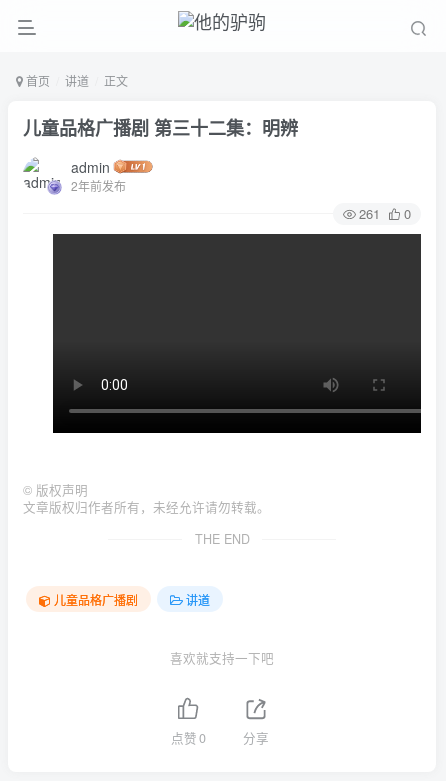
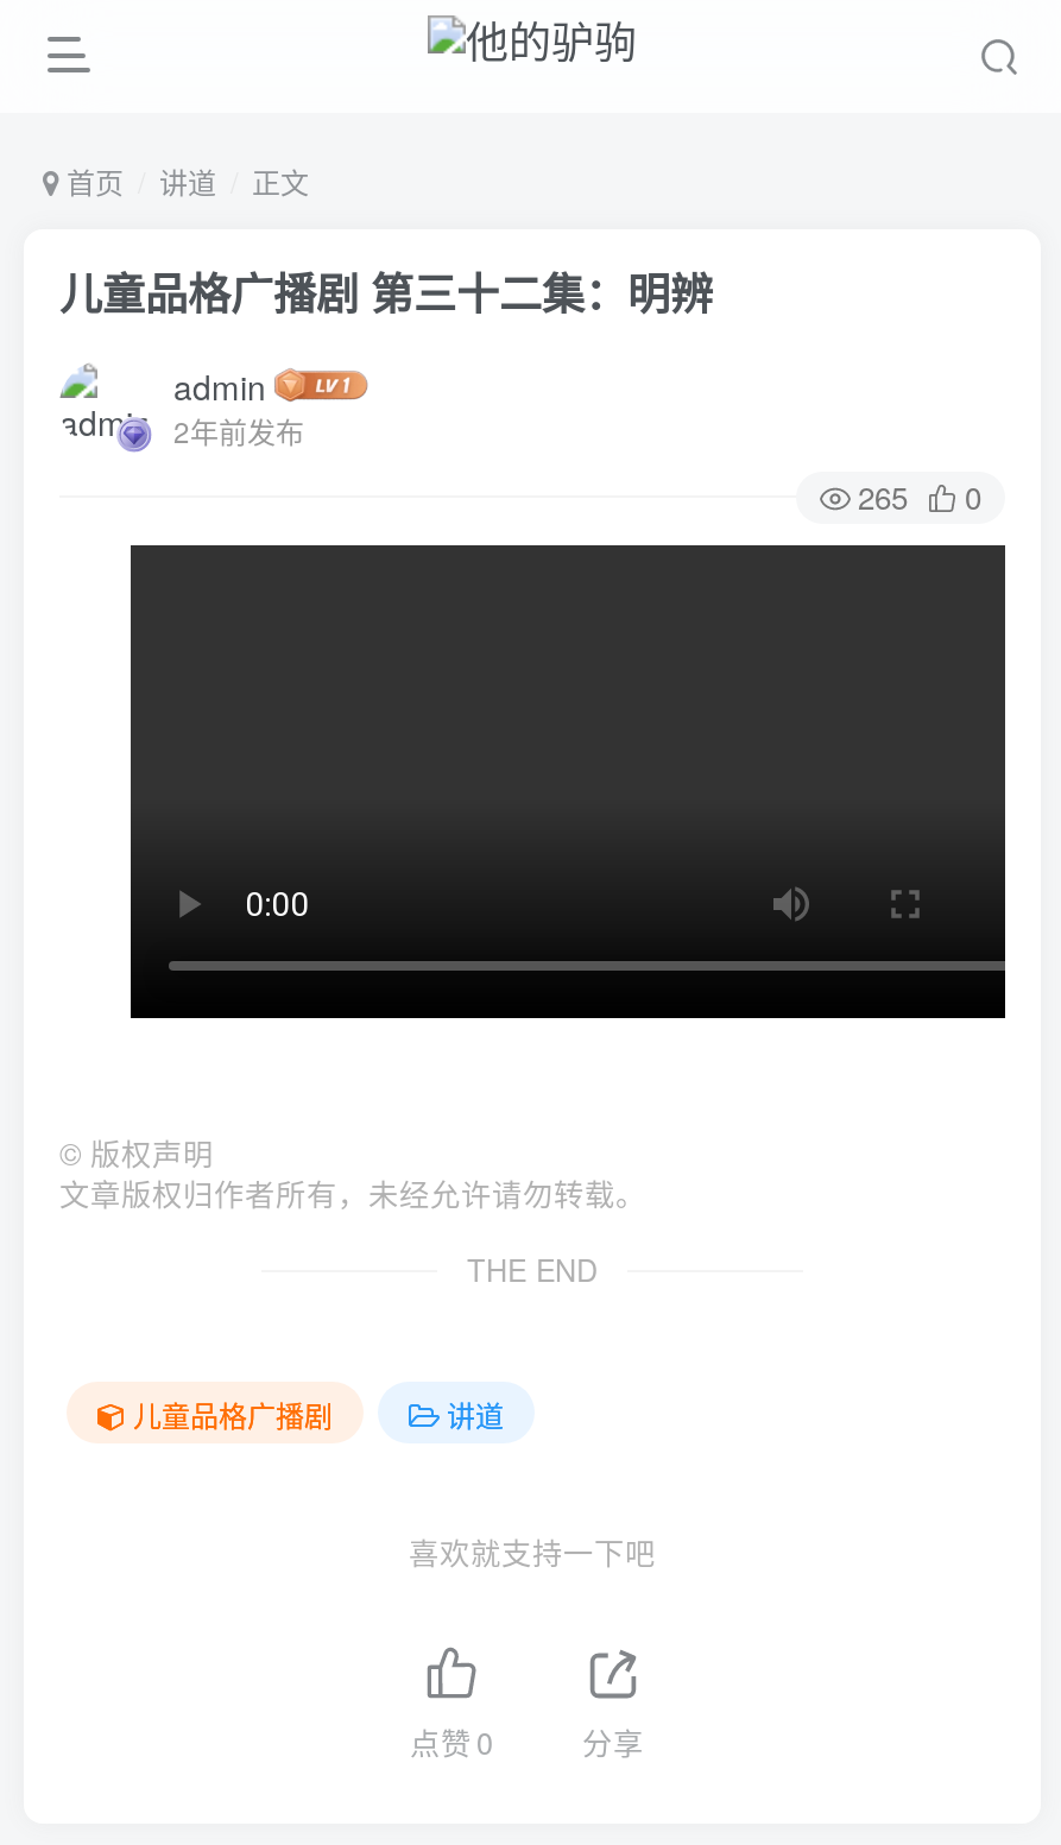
- 261 0
+ 265 0
